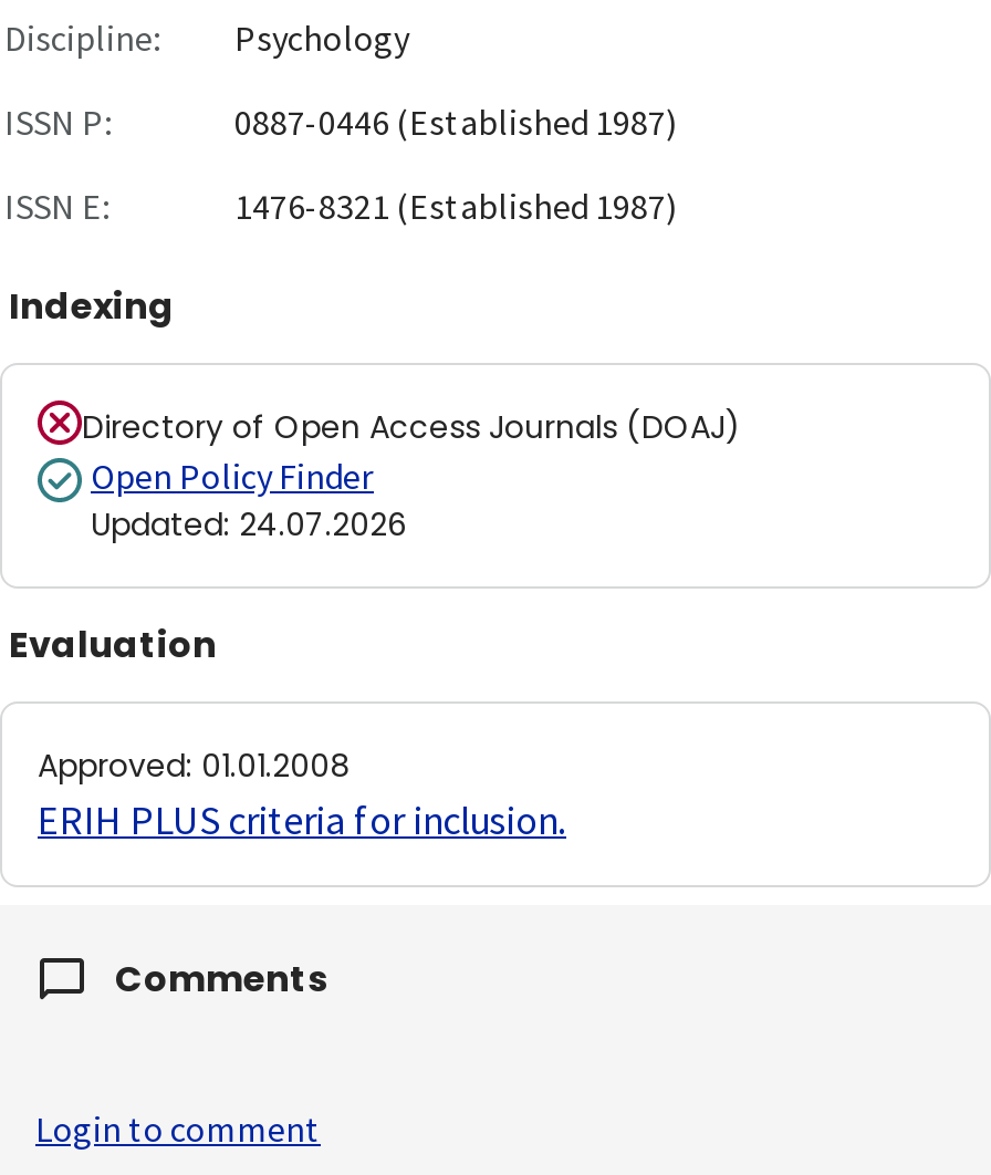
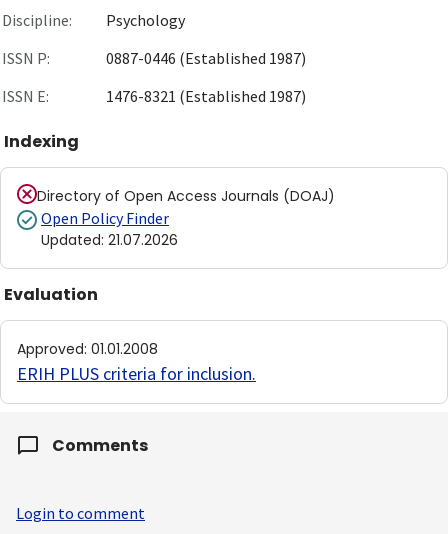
- Updated: 24.07.2026
+ Updated: 21.07.2026
